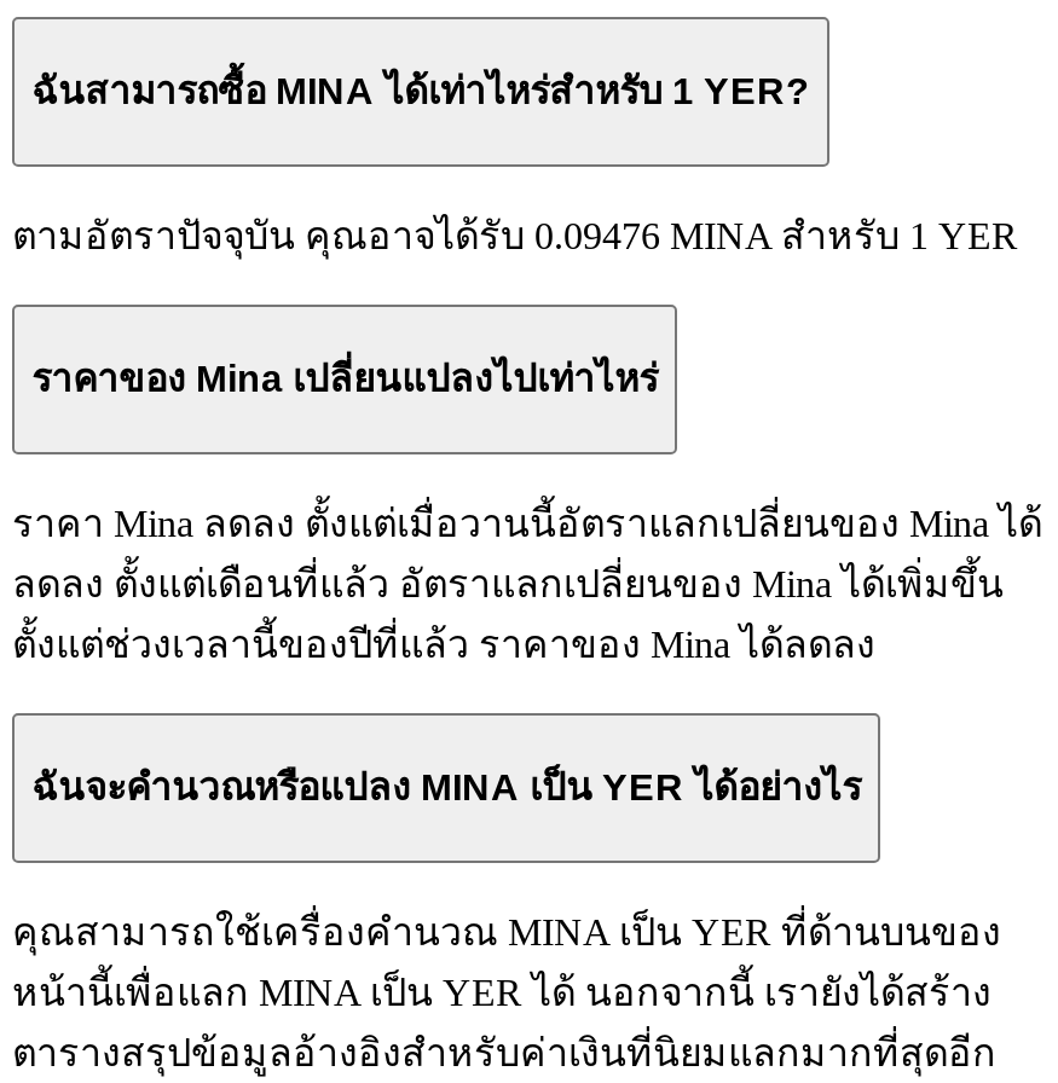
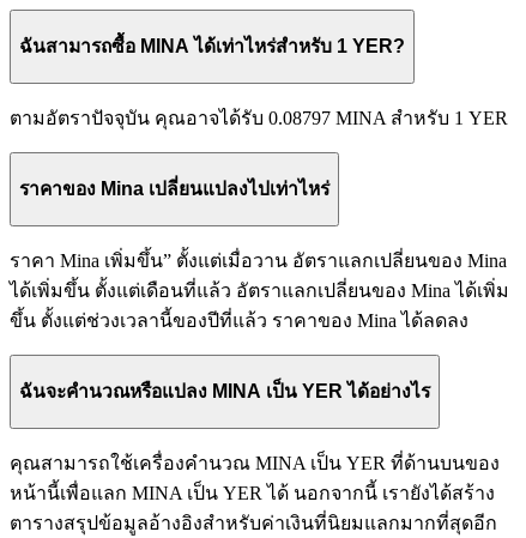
- ตามอัตราปัจจุบัน คุณอาจได้รับ 0.09476 MINA สำหรับ 1 YER
+ ตามอัตราปัจจุบัน คุณอาจได้รับ 0.08797 MINA สำหรับ 1 YER

- ราคา Mina ลดลง ตั้งแต่เมื่อวานนี้อัตราแลกเปลี่ยนของ Mina ได้
+ ราคา Mina เพิ่มขึ้น” ตั้งแต่เมื่อวาน อัตราแลกเปลี่ยนของ Mina

- ลดลง ตั้งแต่เดือนที่แล้ว อัตราแลกเปลี่ยนของ Mina ได้เพิ่มขึ้น
+ ได้เพิ่มขึ้น ตั้งแต่เดือนที่แล้ว อัตราแลกเปลี่ยนของ Mina ได้เพิ่ม

- ตั้งแต่ช่วงเวลานี้ของปีที่แล้ว ราคาของ Mina ได้ลดลง
+ ขึ้น ตั้งแต่ช่วงเวลานี้ของปีที่แล้ว ราคาของ Mina ได้ลดลง
